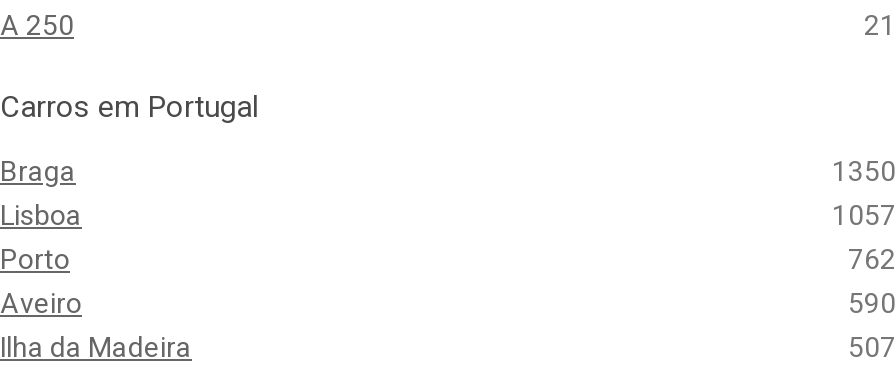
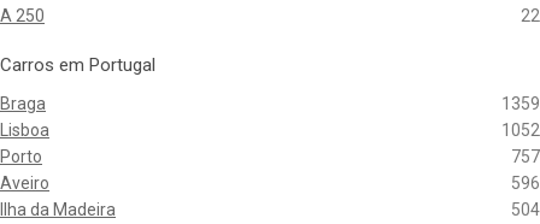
- 21
+ 22

- 1350
+ 1359

- 1057
+ 1052

- 762
+ 757

- 590
+ 596

- 507
+ 504
